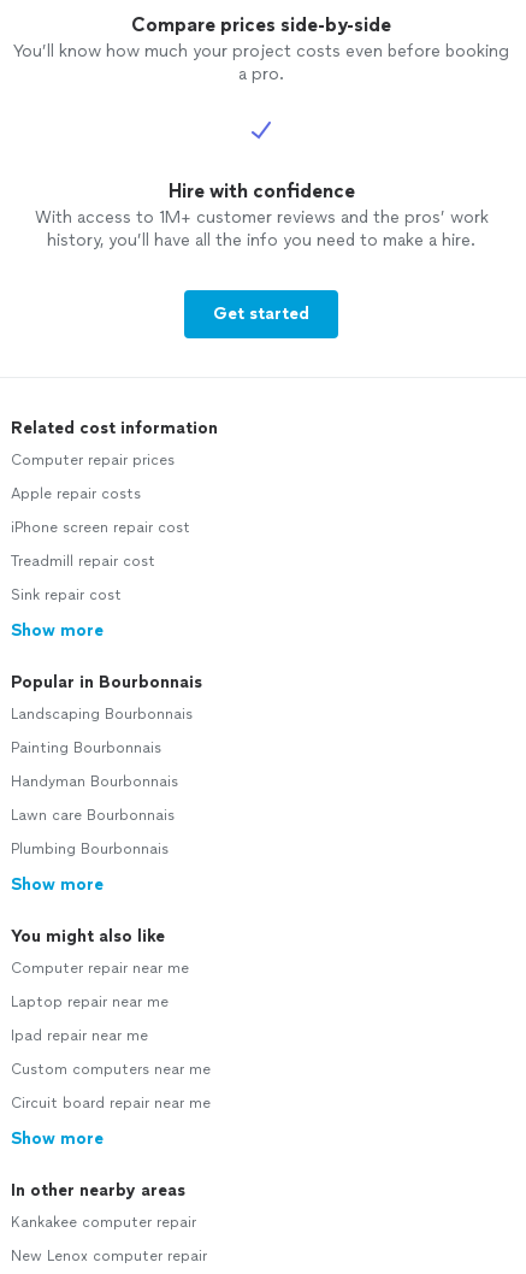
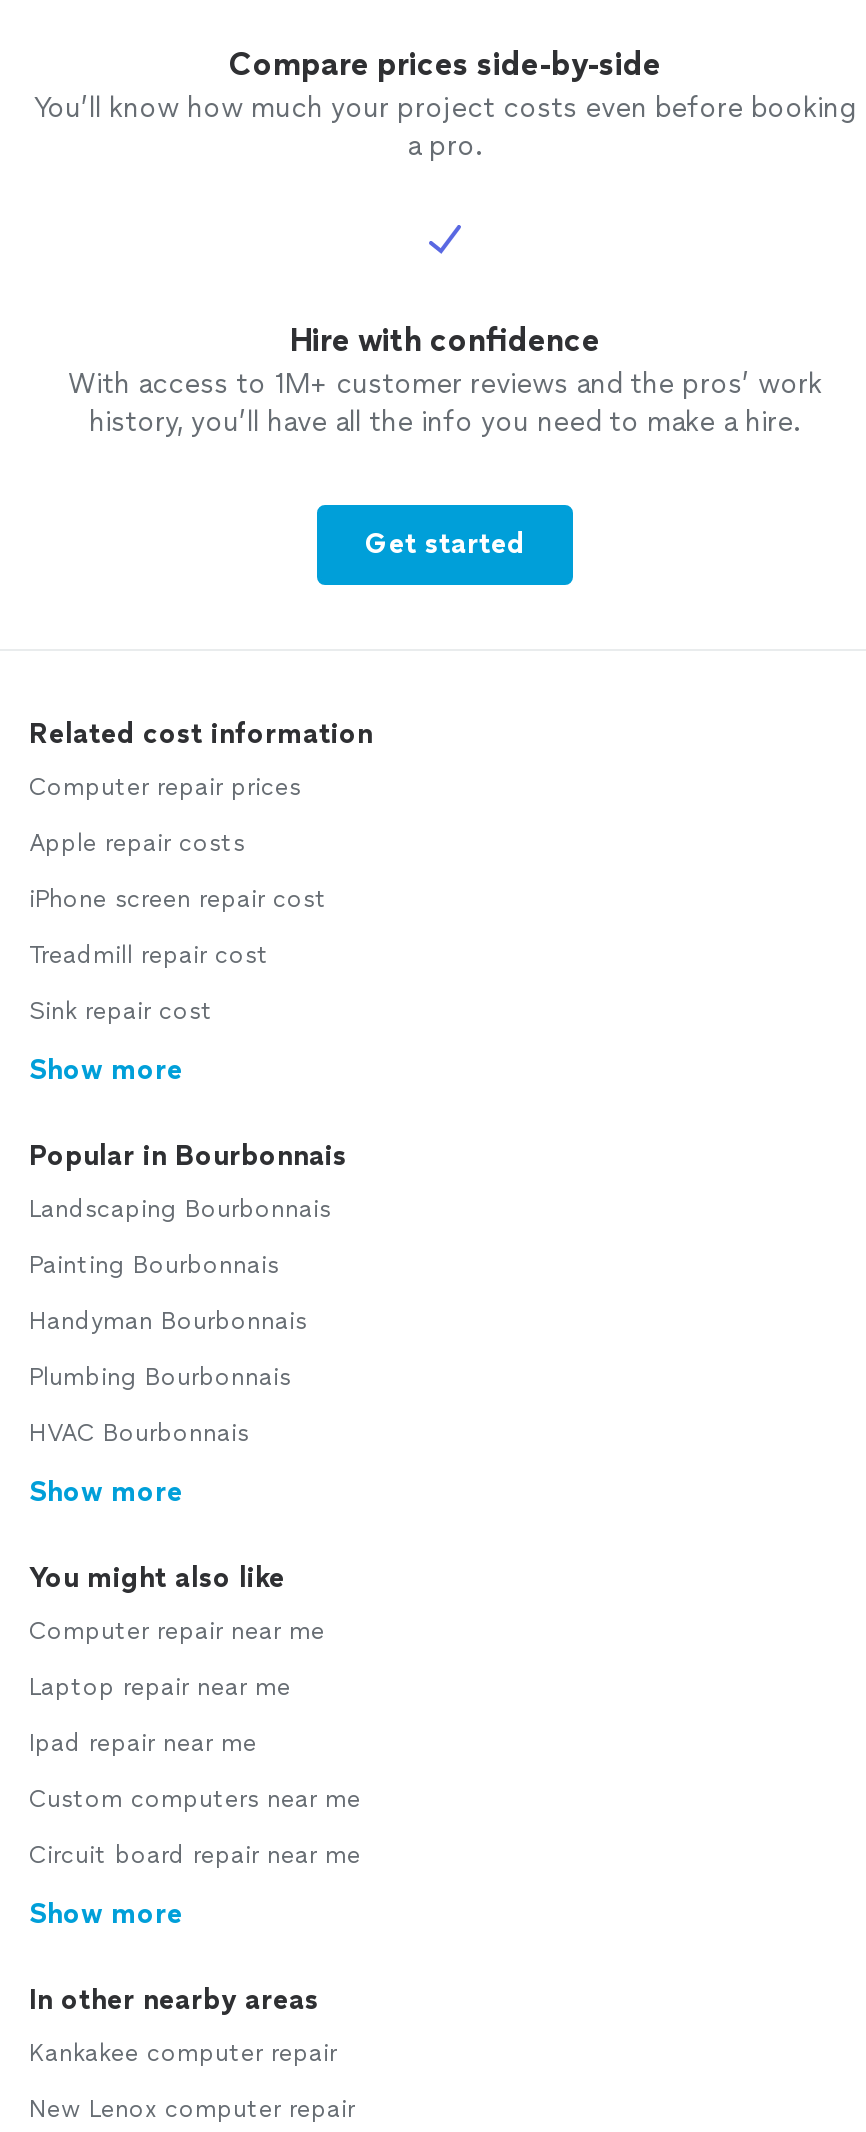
- Lawn care Bourbonnais

moved up: Plumbing Bourbonnais

+ HVAC Bourbonnais
